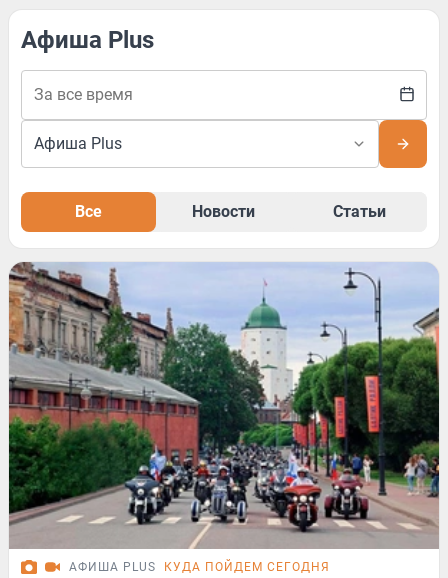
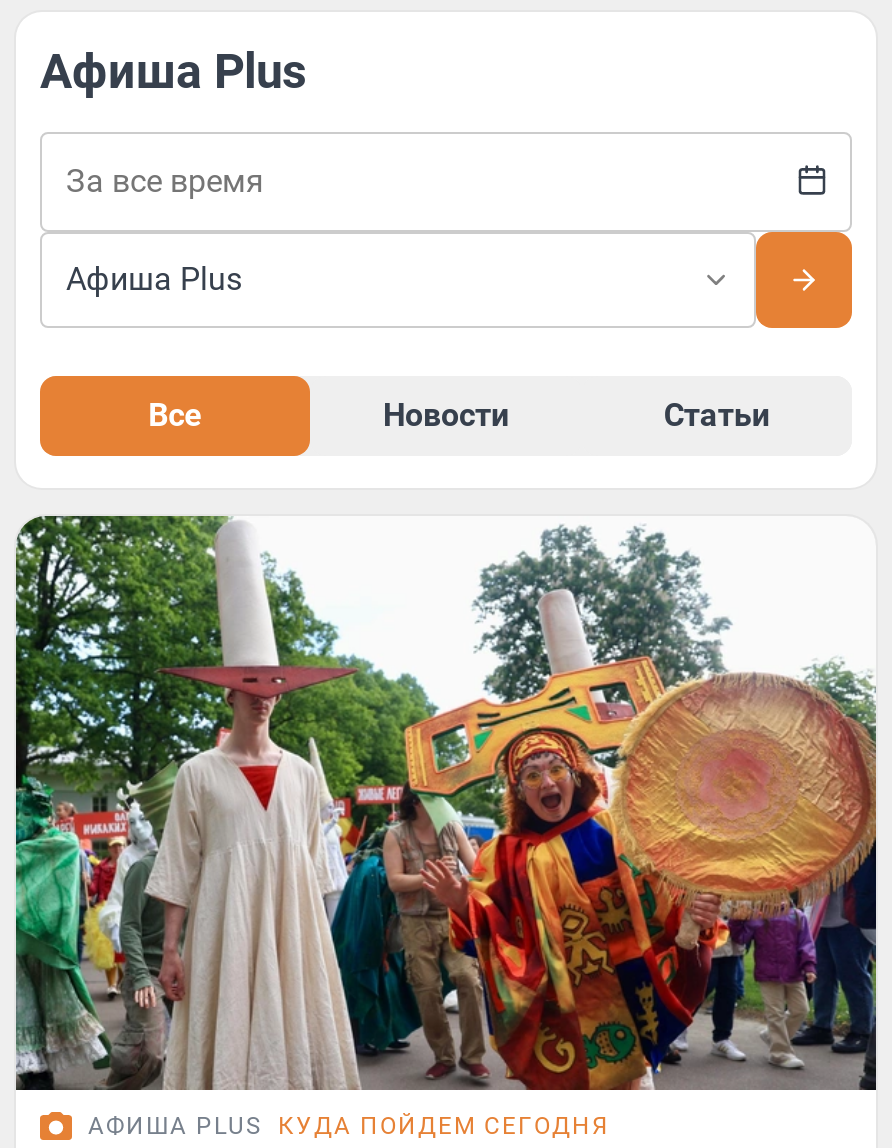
- [image]
+ [image]
